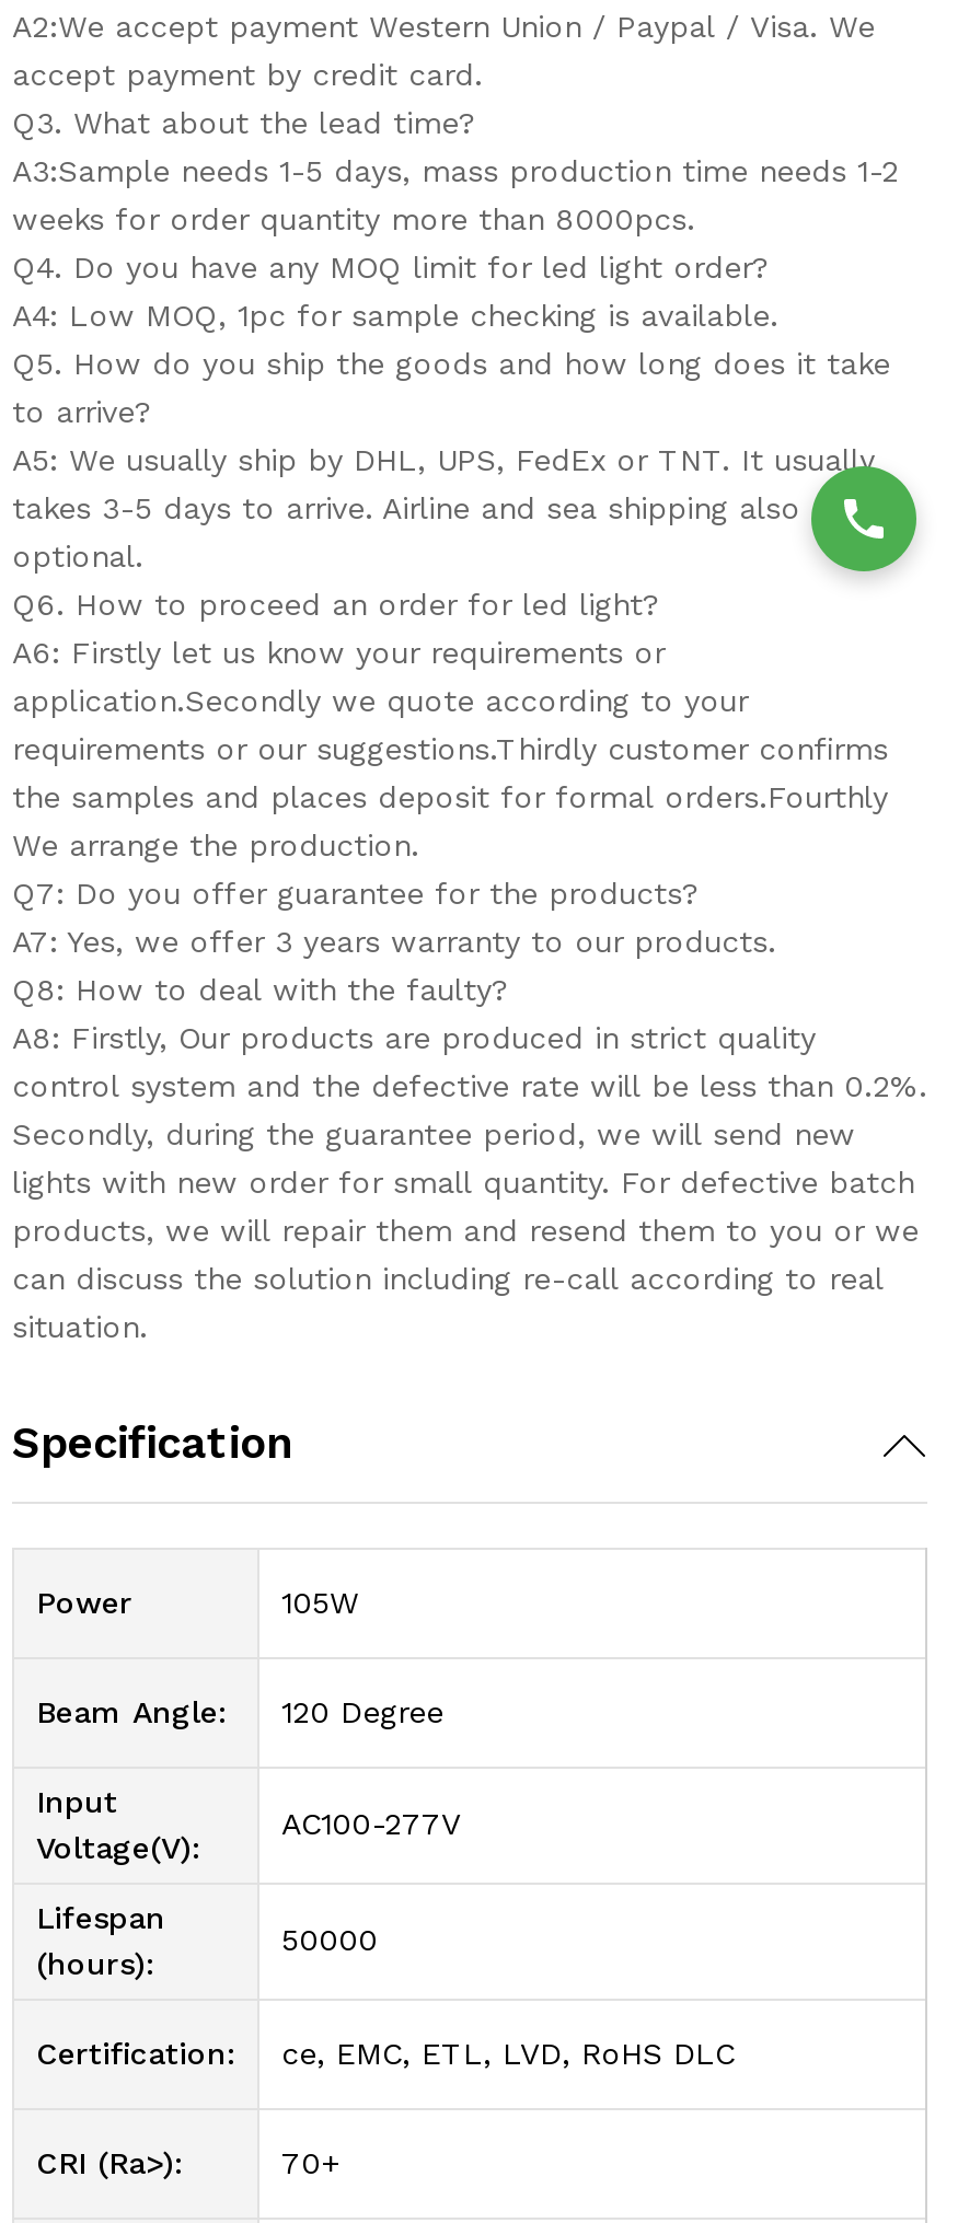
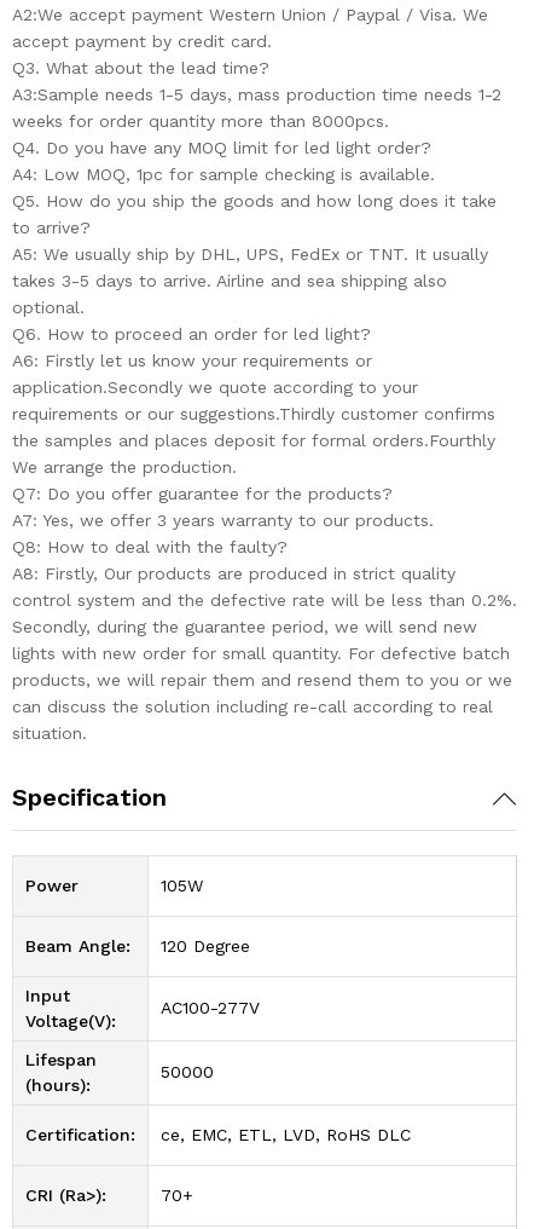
- [image]
